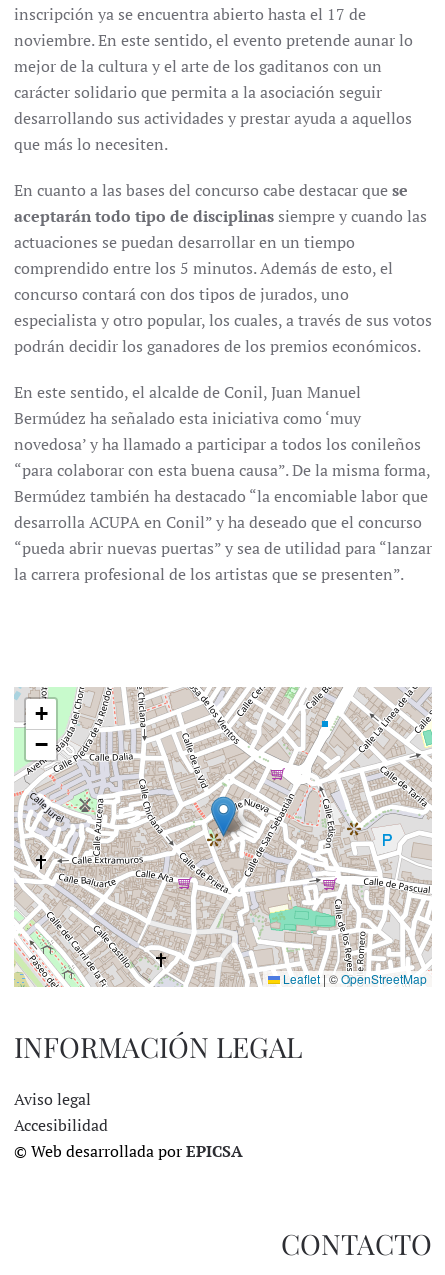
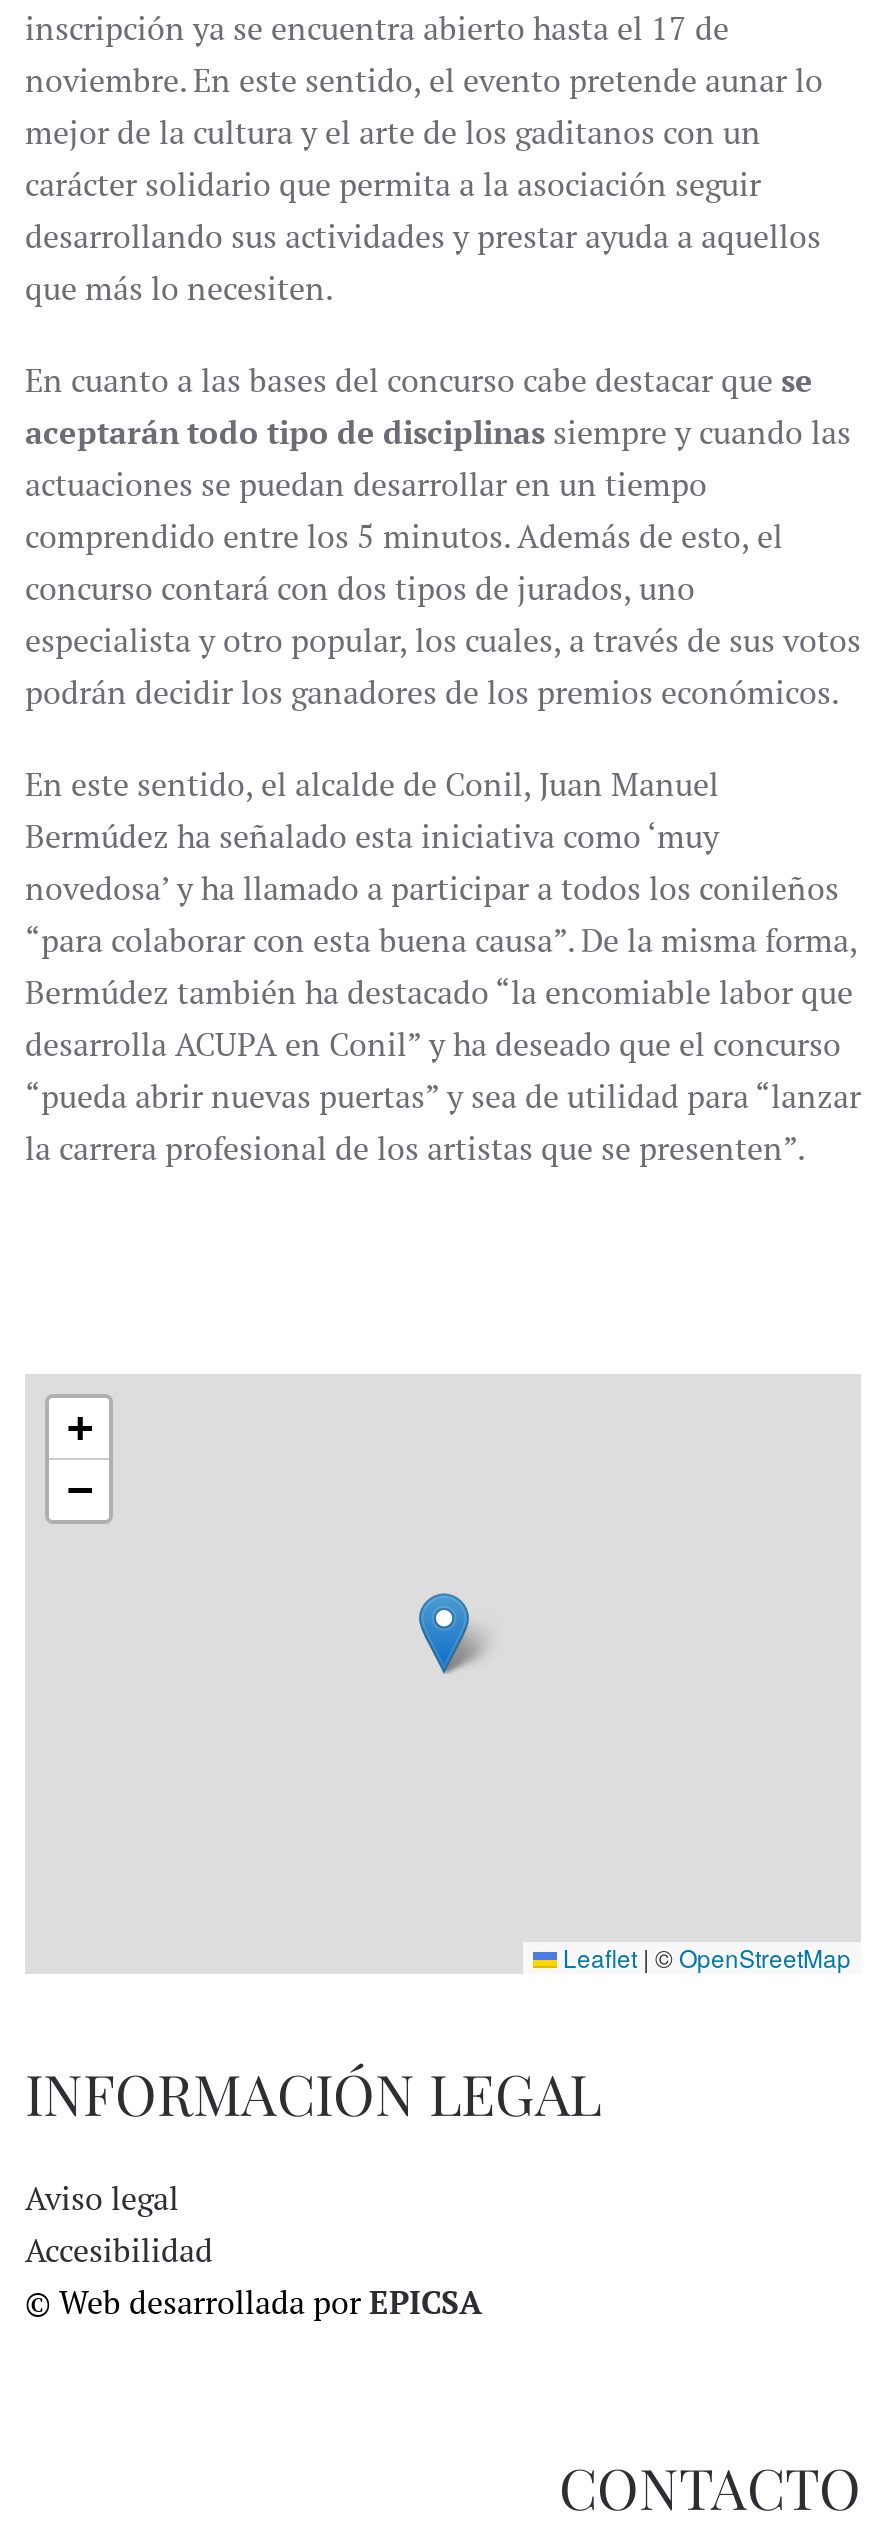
- [image]
